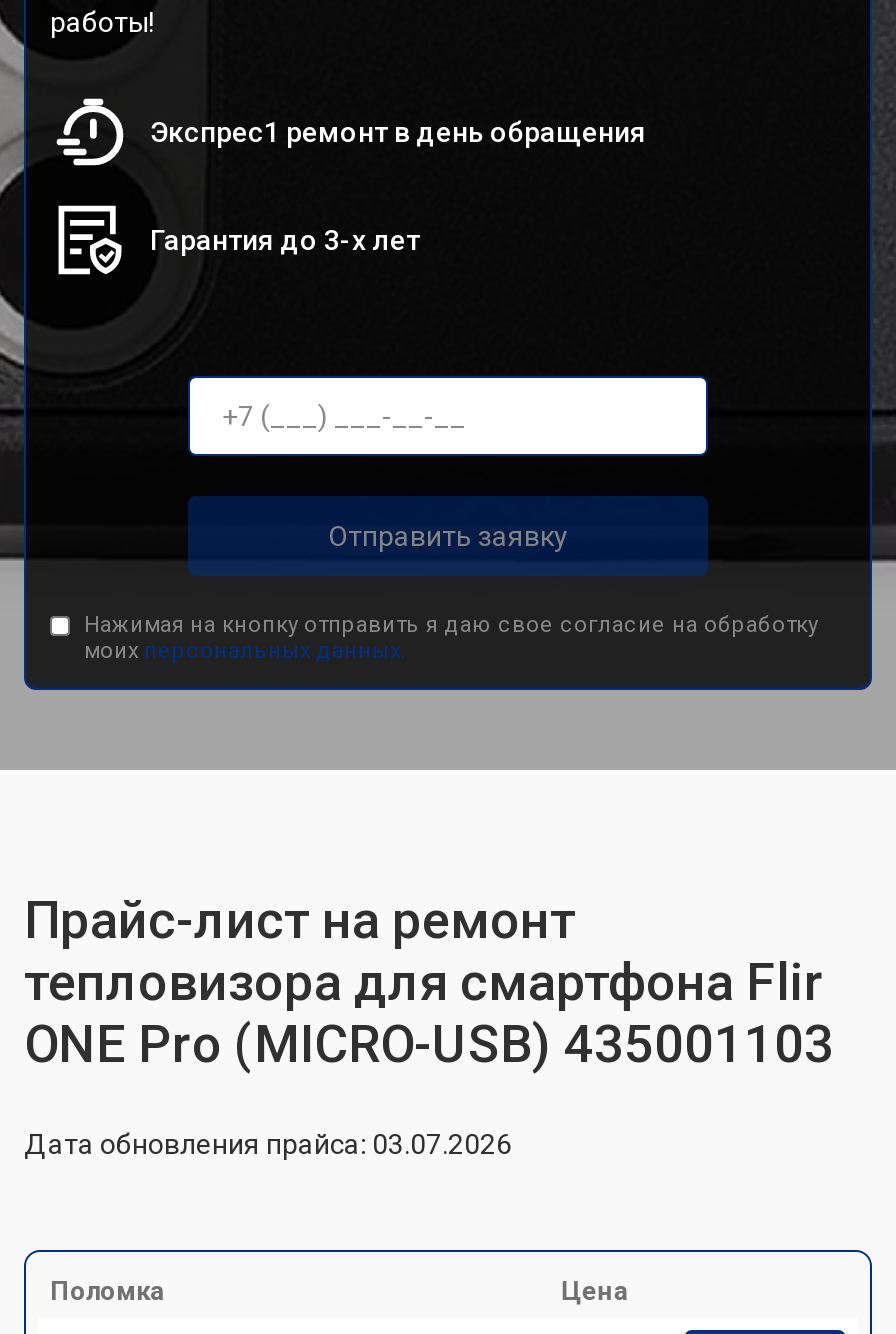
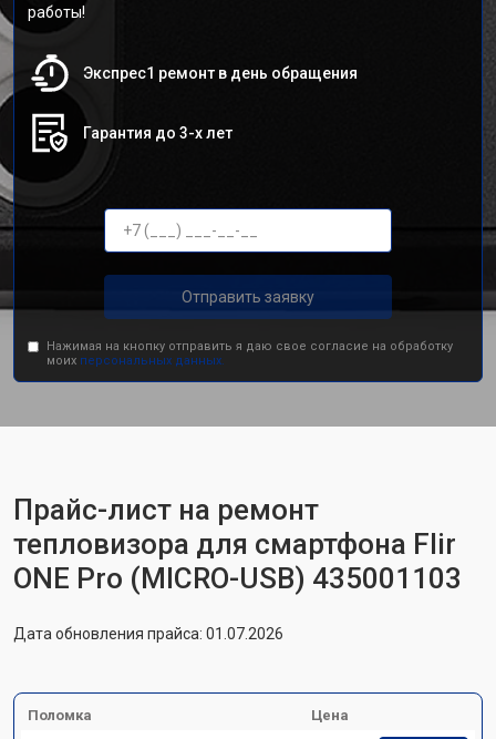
- Дата обновления прайса: 03.07.2026
+ Дата обновления прайса: 01.07.2026
